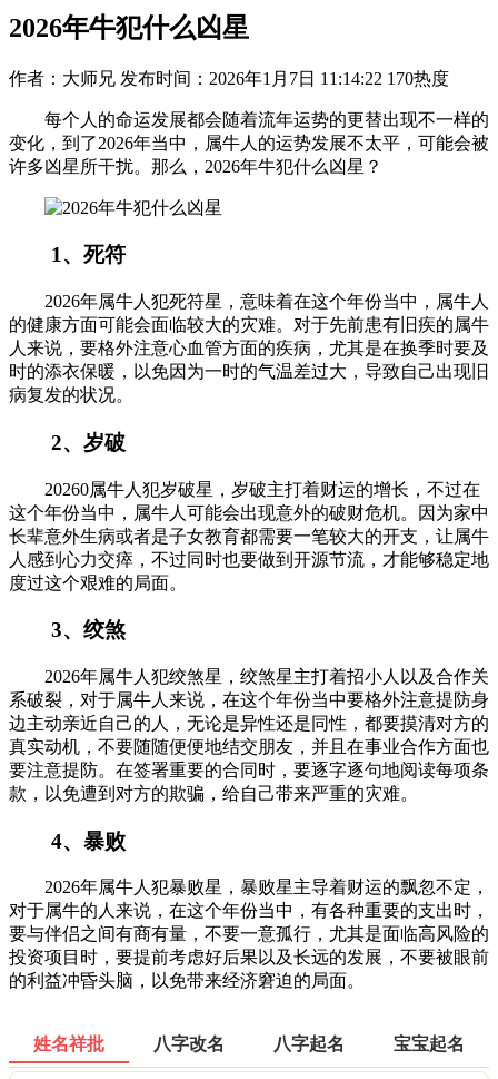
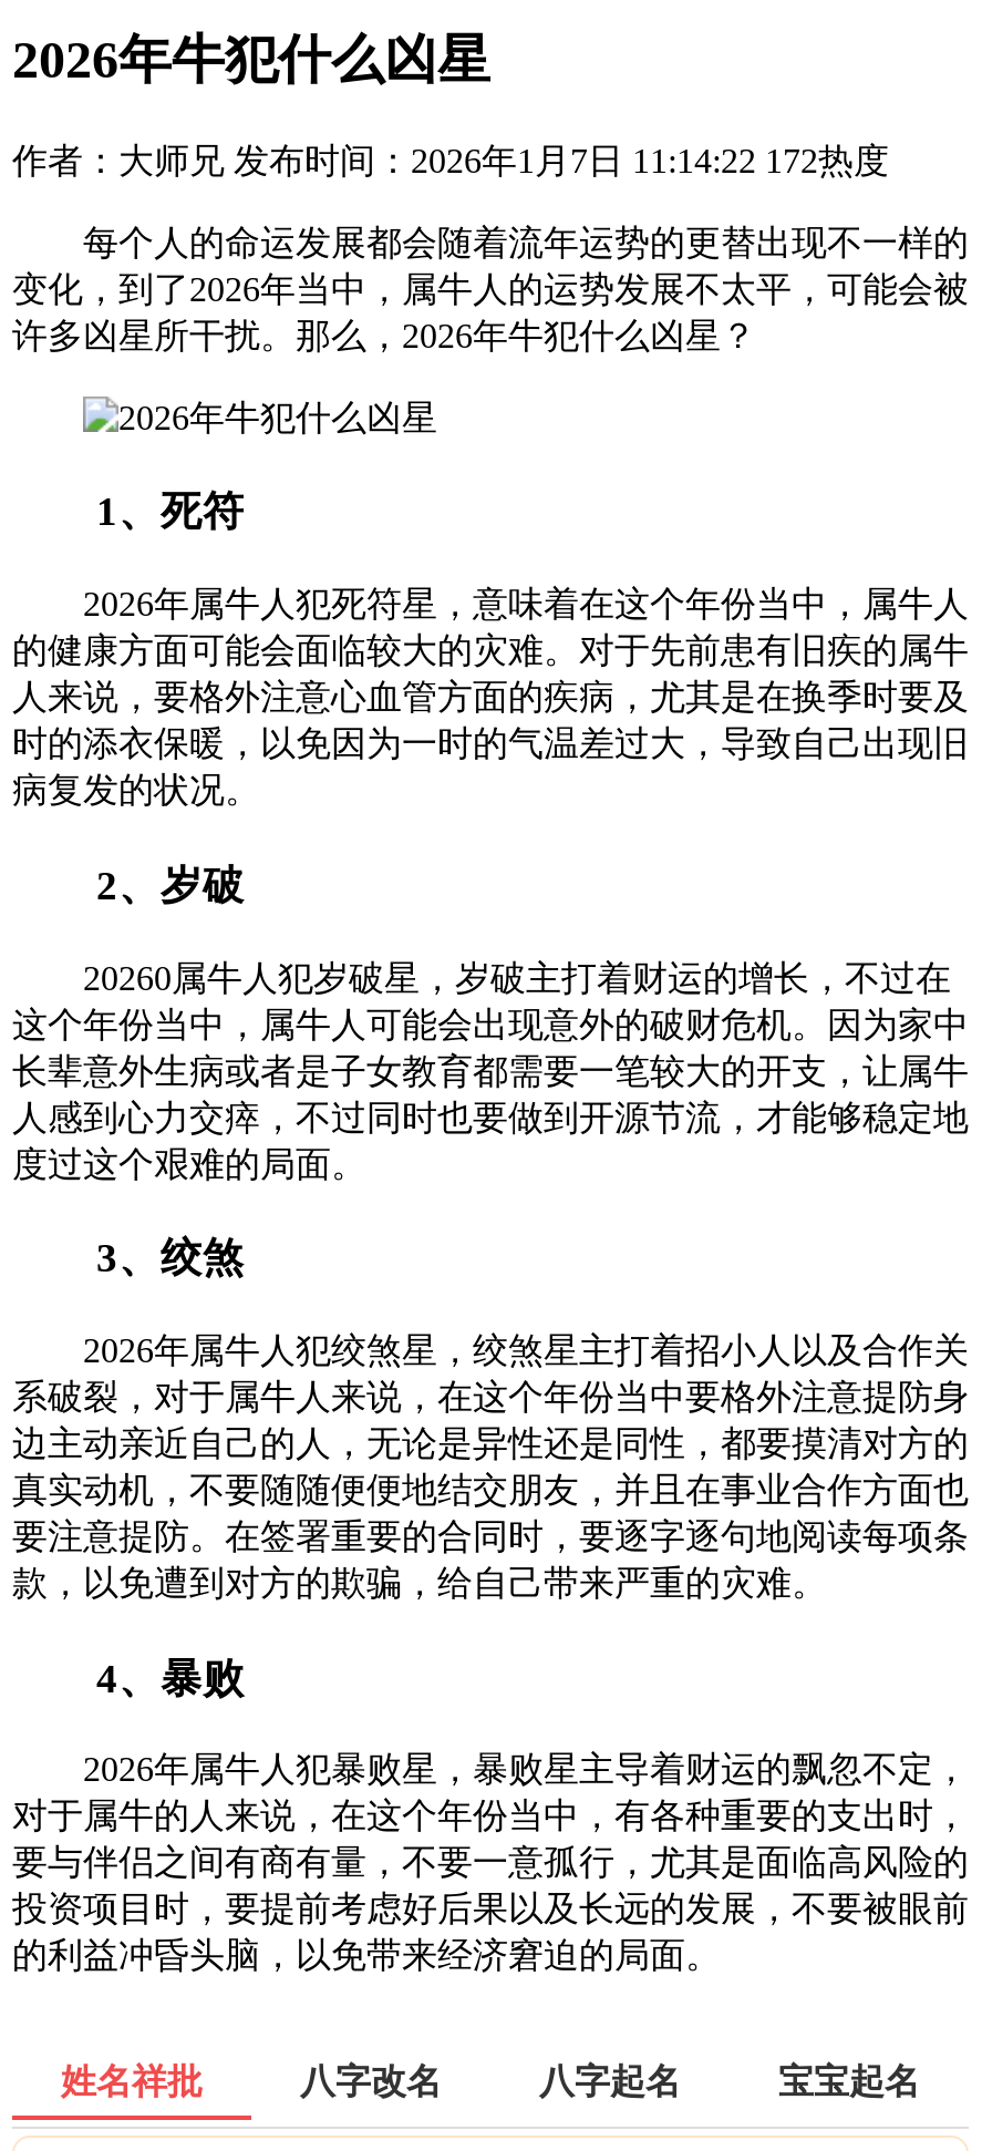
- 作者：大师兄 发布时间：2026年1月7日 11:14:22 170热度
+ 作者：大师兄 发布时间：2026年1月7日 11:14:22 172热度
